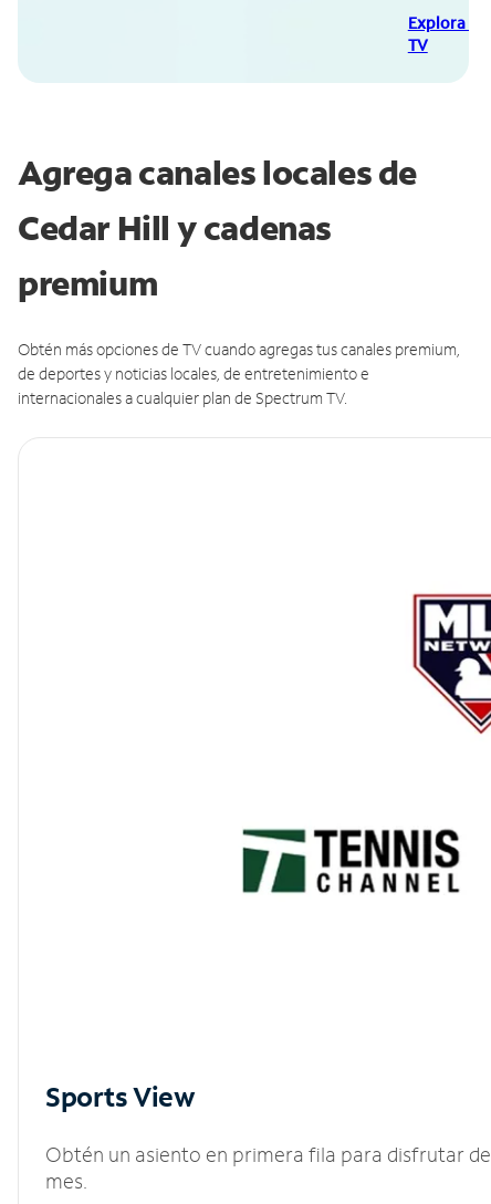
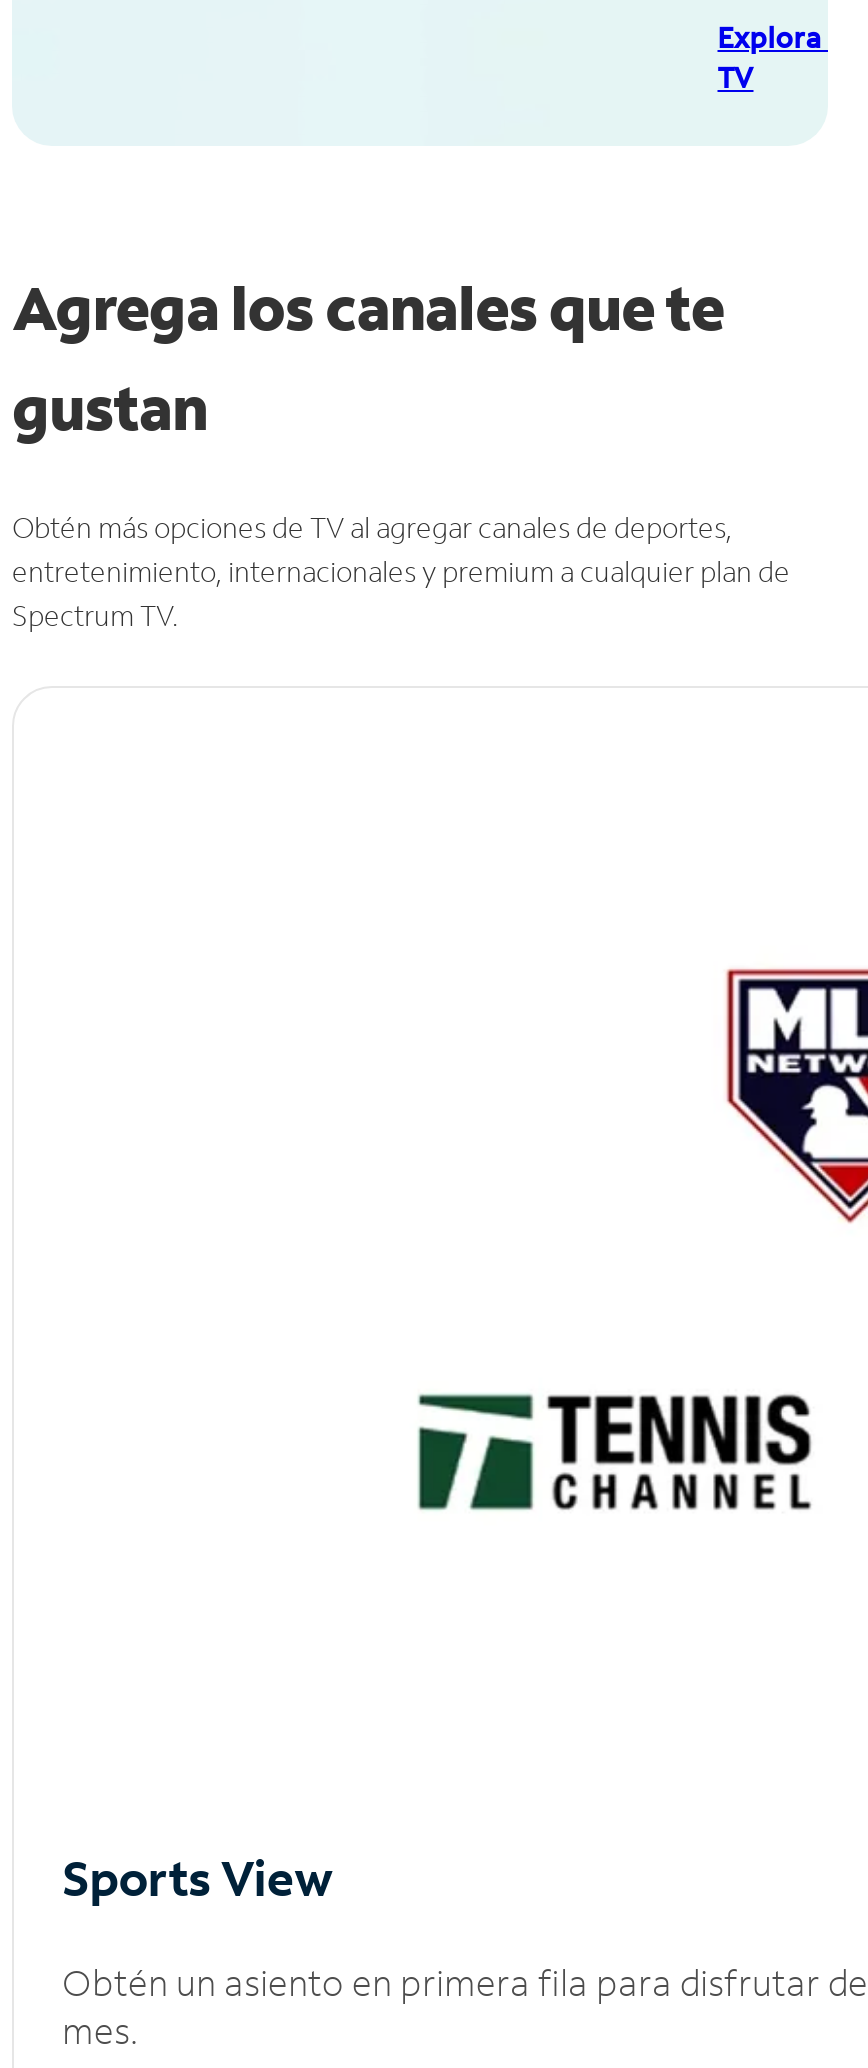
- Agrega canales locales de
- Cedar Hill y cadenas
- premium
+ Agrega los canales que te
+ gustan

- Obtén más opciones de TV cuando agregas tus canales premium,
- de deportes y noticias locales, de entretenimiento e
- internacionales a cualquier plan de Spectrum TV.
+ Obtén más opciones de TV al agregar canales de deportes,
+ entretenimiento, internacionales y premium a cualquier plan de
+ Spectrum TV.
